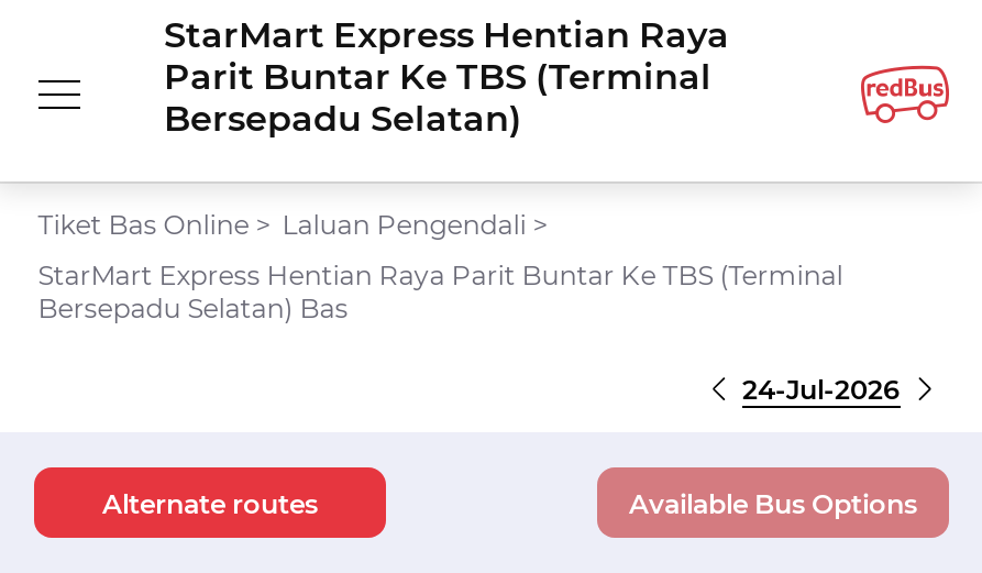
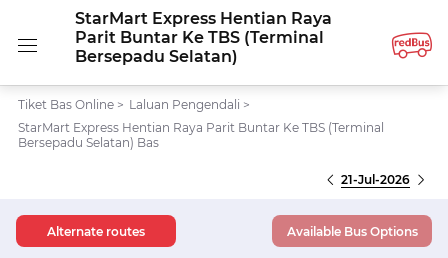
- 24-Jul-2026
+ 21-Jul-2026
